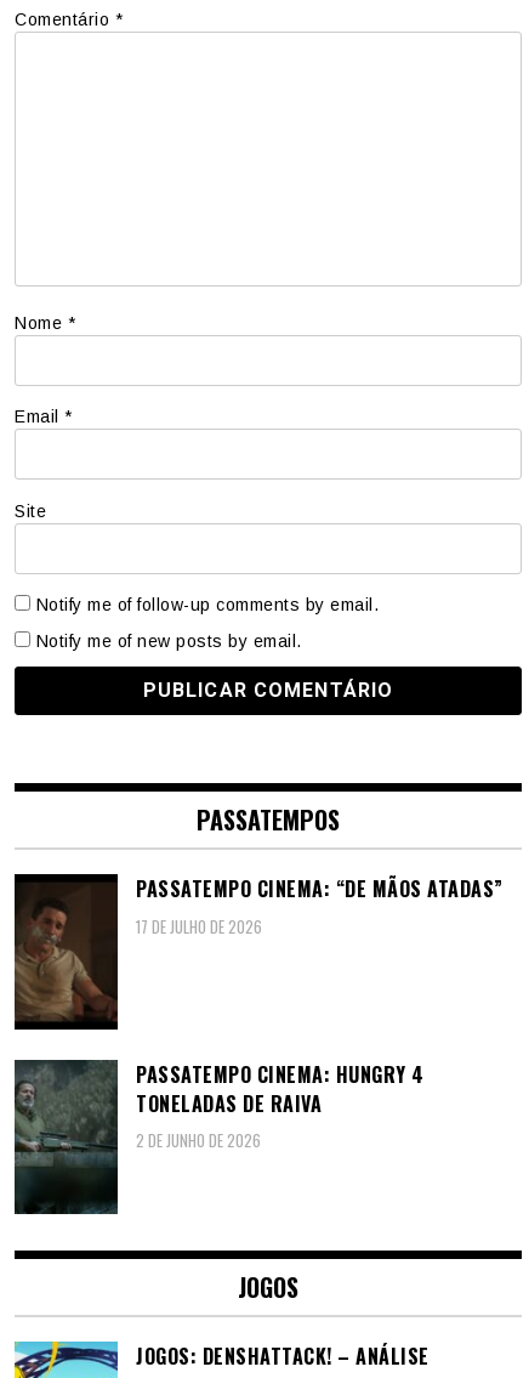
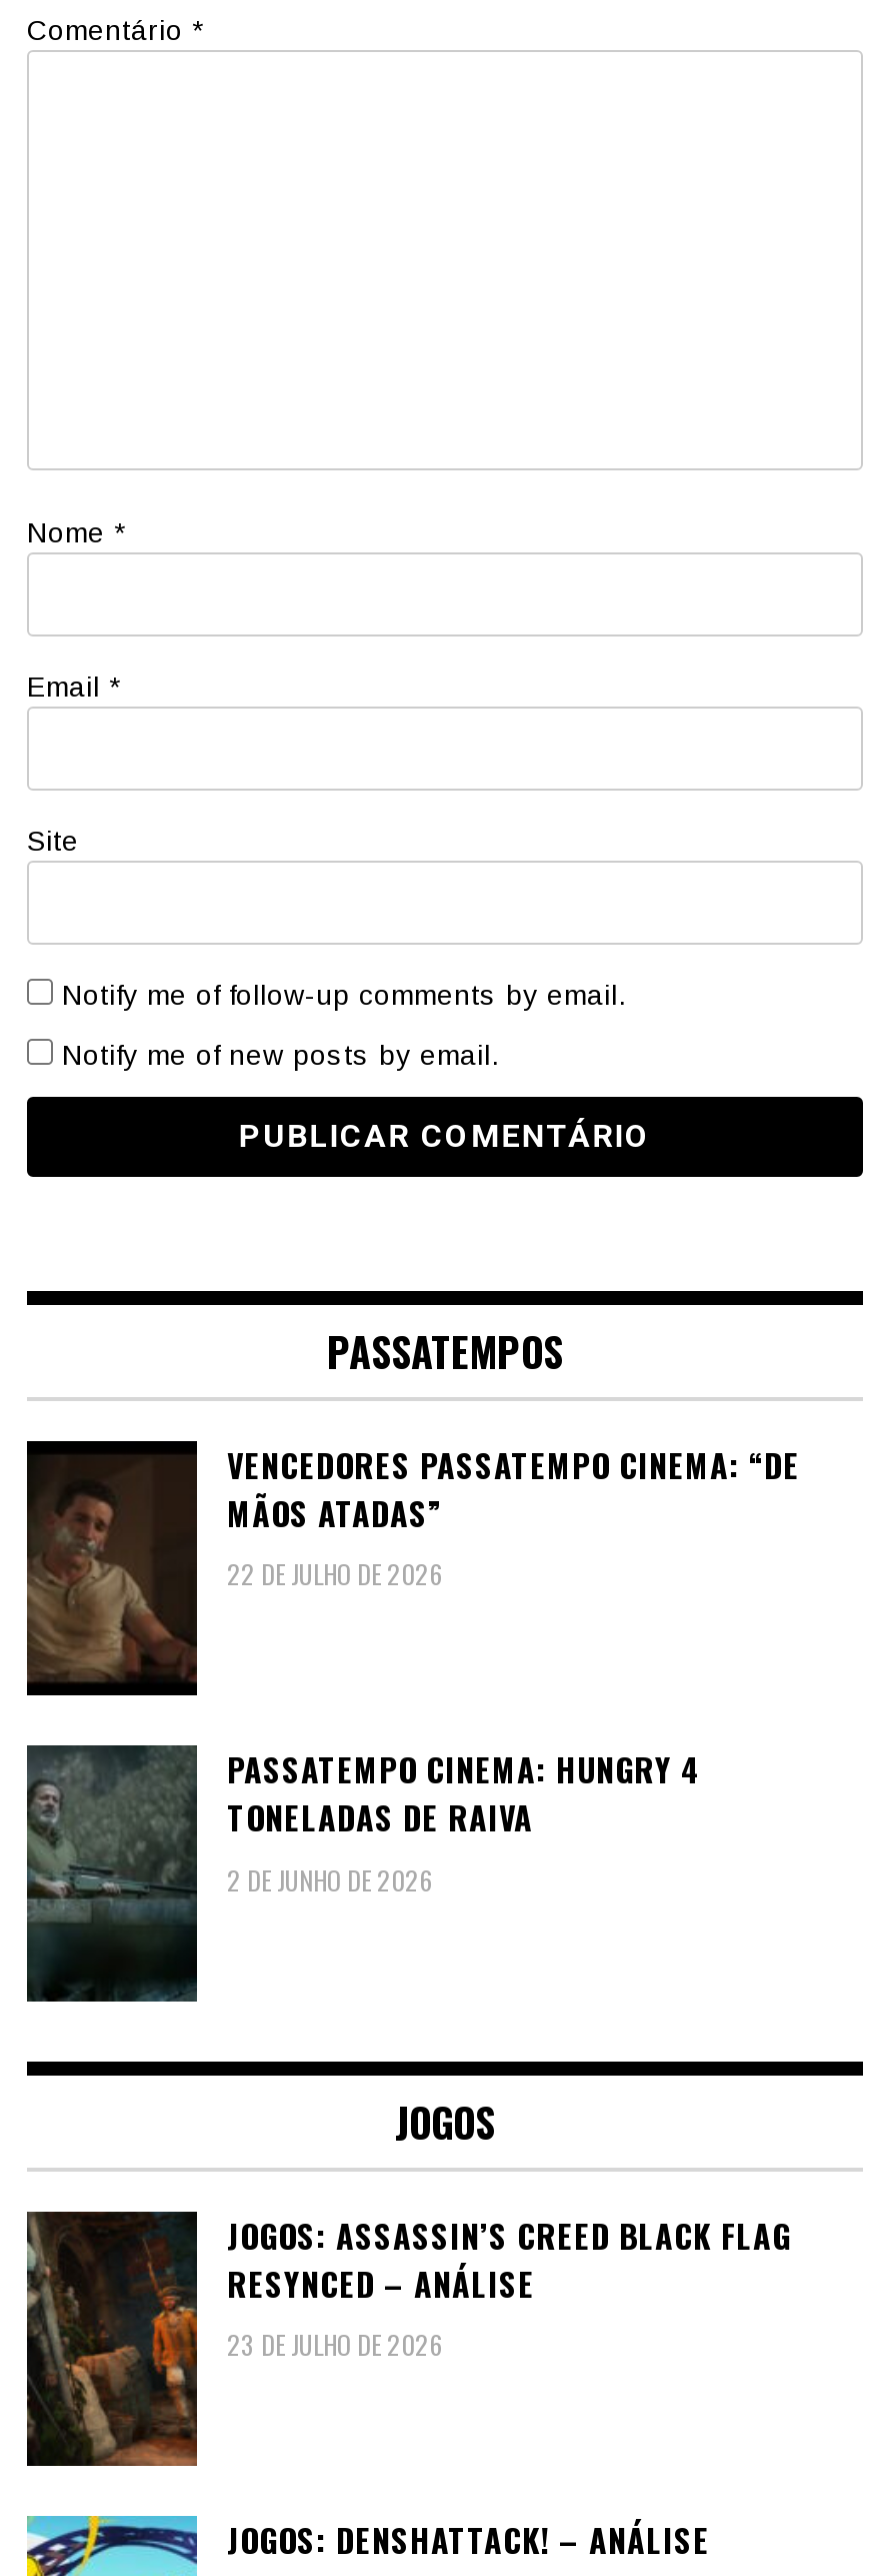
- PASSATEMPO CINEMA: “DE MÃOS ATADAS”
- 17 DE JULHO DE 2026
+ VENCEDORES PASSATEMPO CINEMA: “DE
+ MÃOS ATADAS”
+ 22 DE JULHO DE 2026

+ [image]
+ JOGOS: ASSASSIN’S CREED BLACK FLAG
+ RESYNCED – ANÁLISE
+ 23 DE JULHO DE 2026
